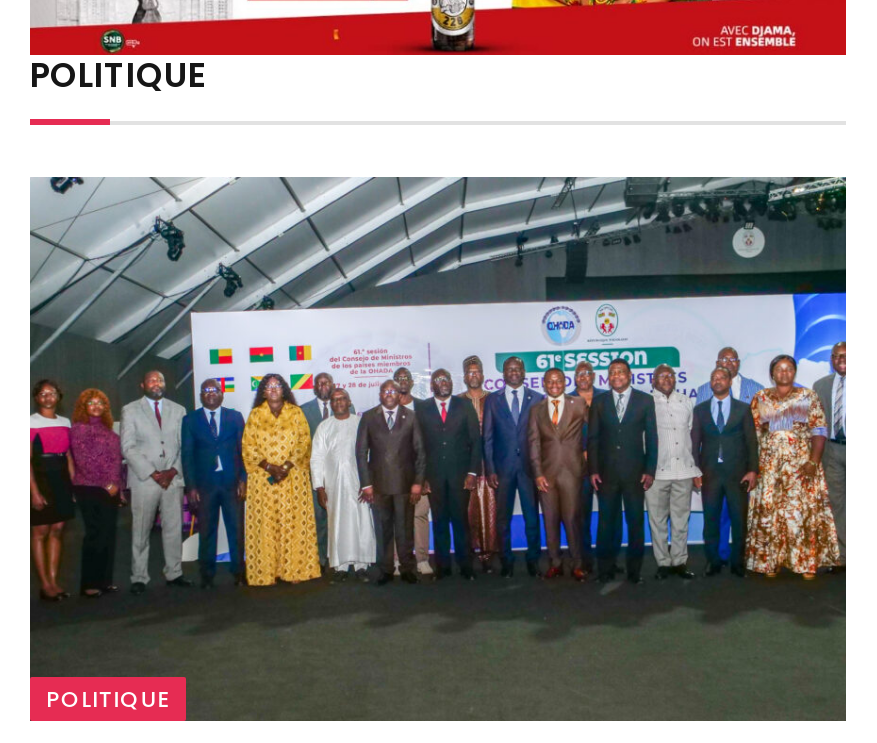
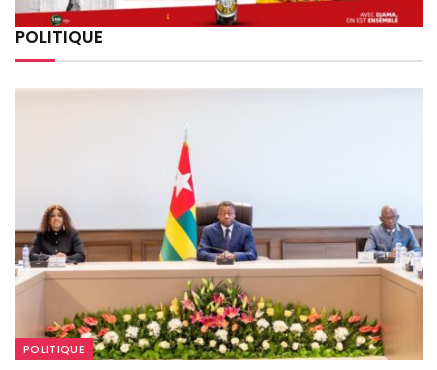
- [image]
+ [image]
